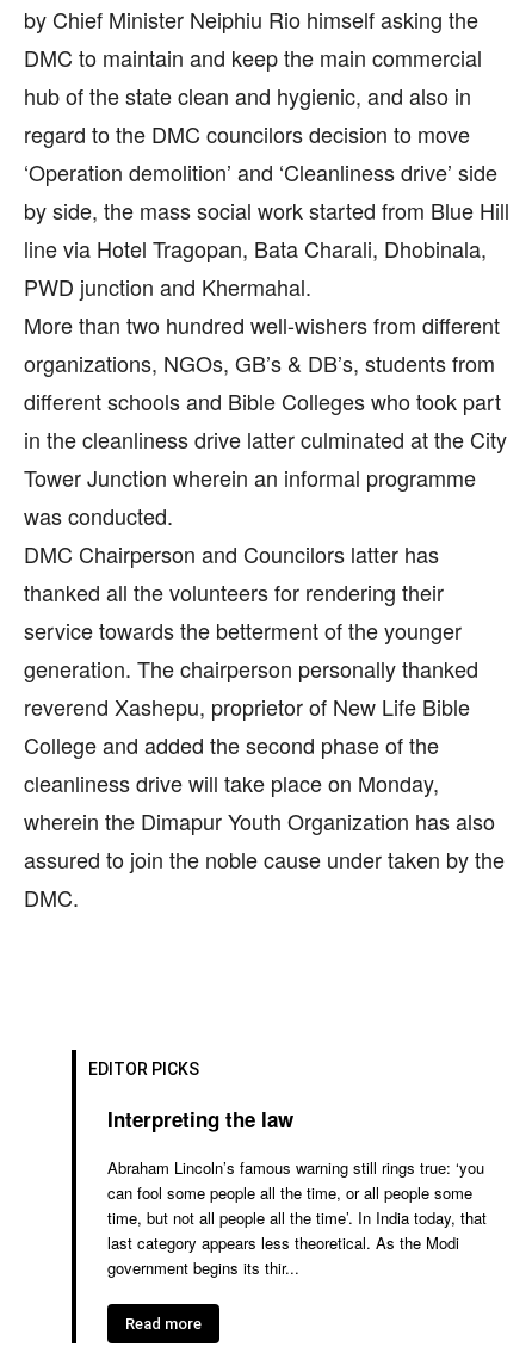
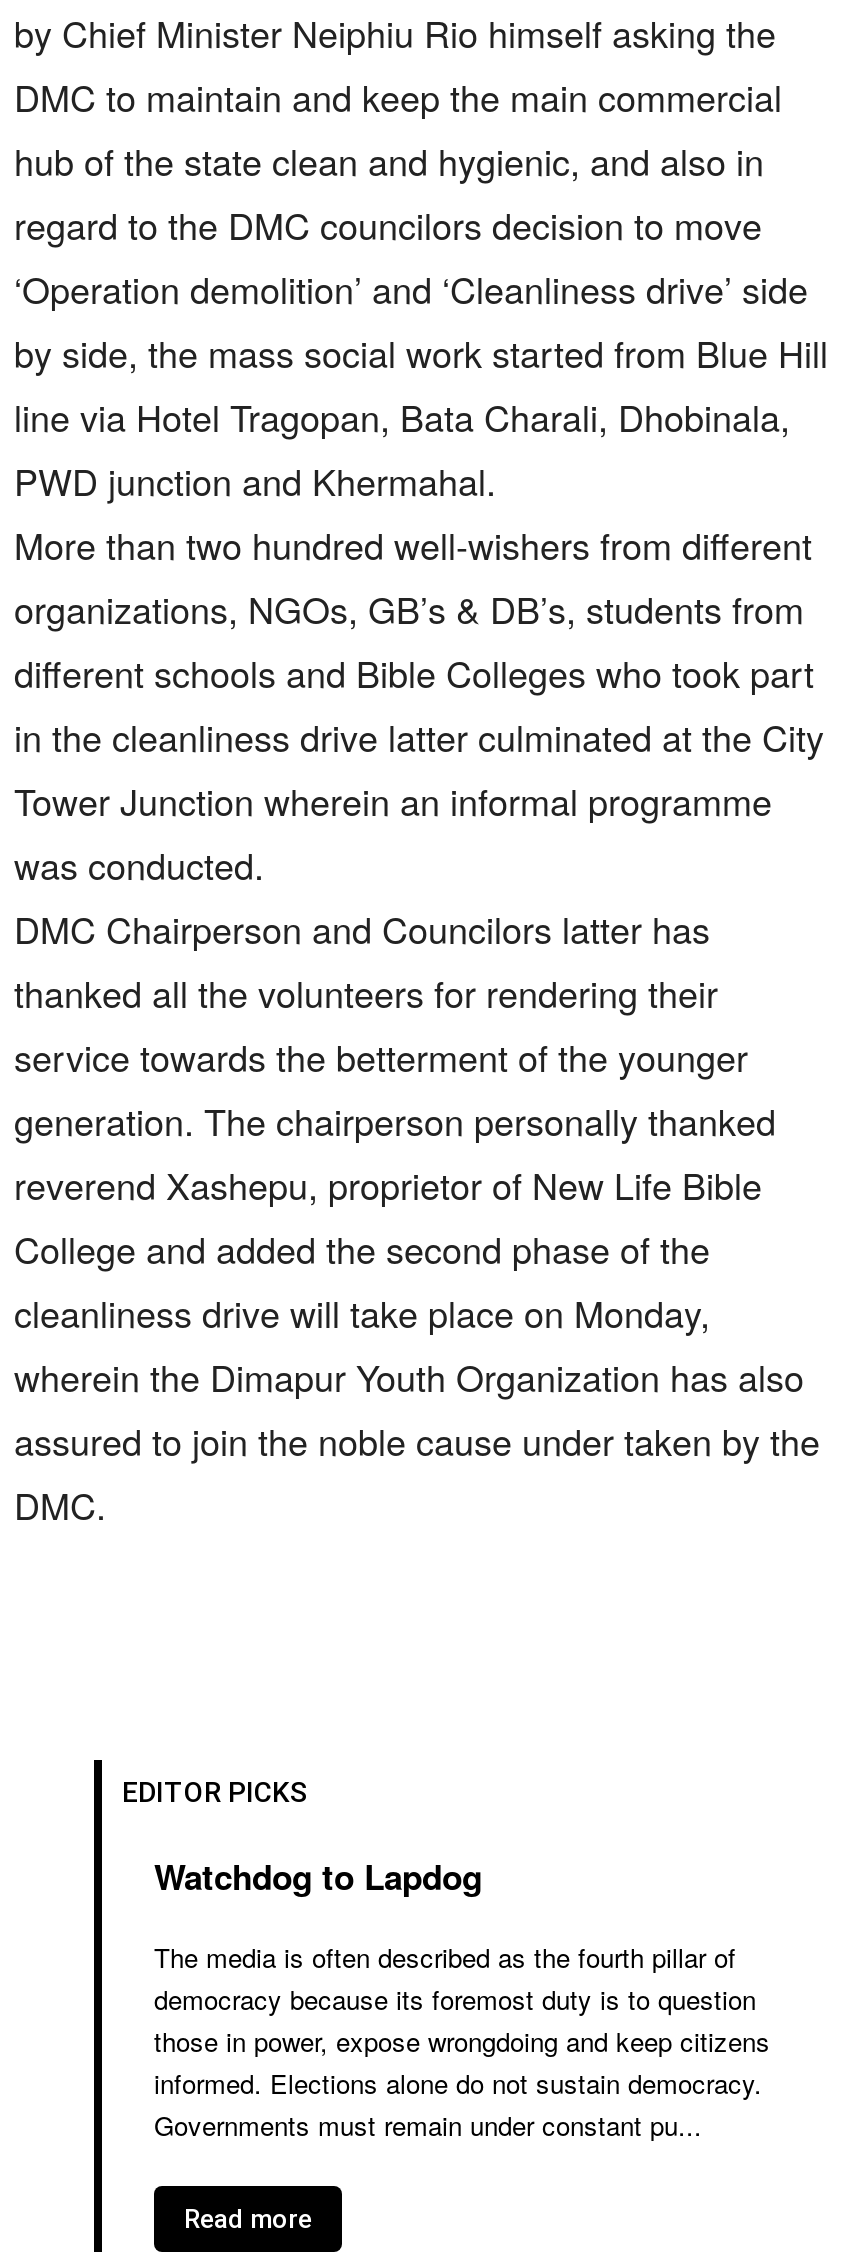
- Interpreting the law
+ Watchdog to Lapdog

- Abraham Lincoln’s famous warning still rings true: ‘you
- can fool some people all the time, or all people some
- time, but not all people all the time’. In India today, that
- last category appears less theoretical. As the Modi
- government begins its thir...
+ The media is often described as the fourth pillar of
+ democracy because its foremost duty is to question
+ those in power, expose wrongdoing and keep citizens
+ informed. Elections alone do not sustain democracy.
+ Governments must remain under constant pu...
